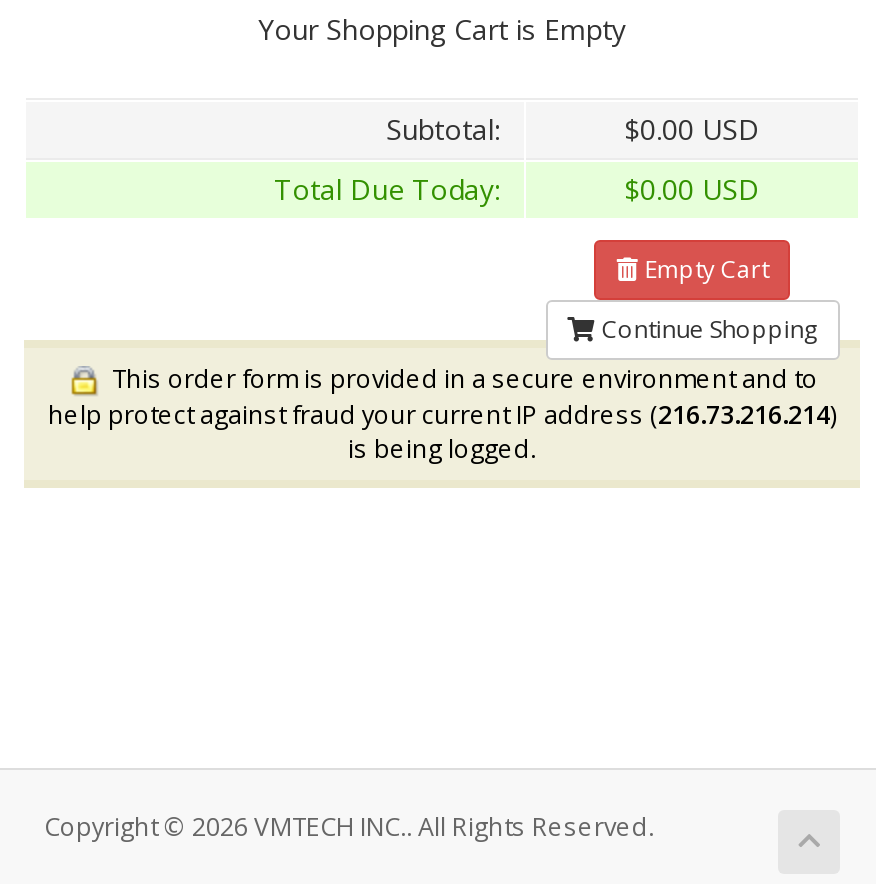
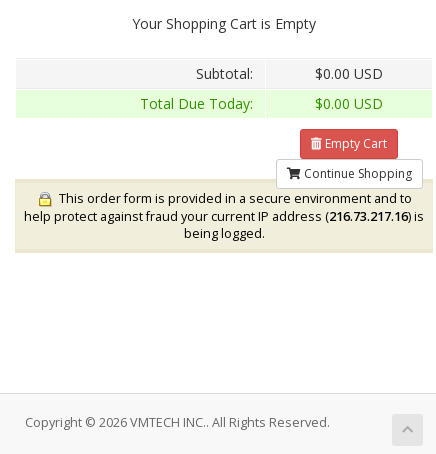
- help protect against fraud your current IP address (216.73.216.214)
- is being logged.
+ help protect against fraud your current IP address (216.73.217.16) is
+ being logged.
